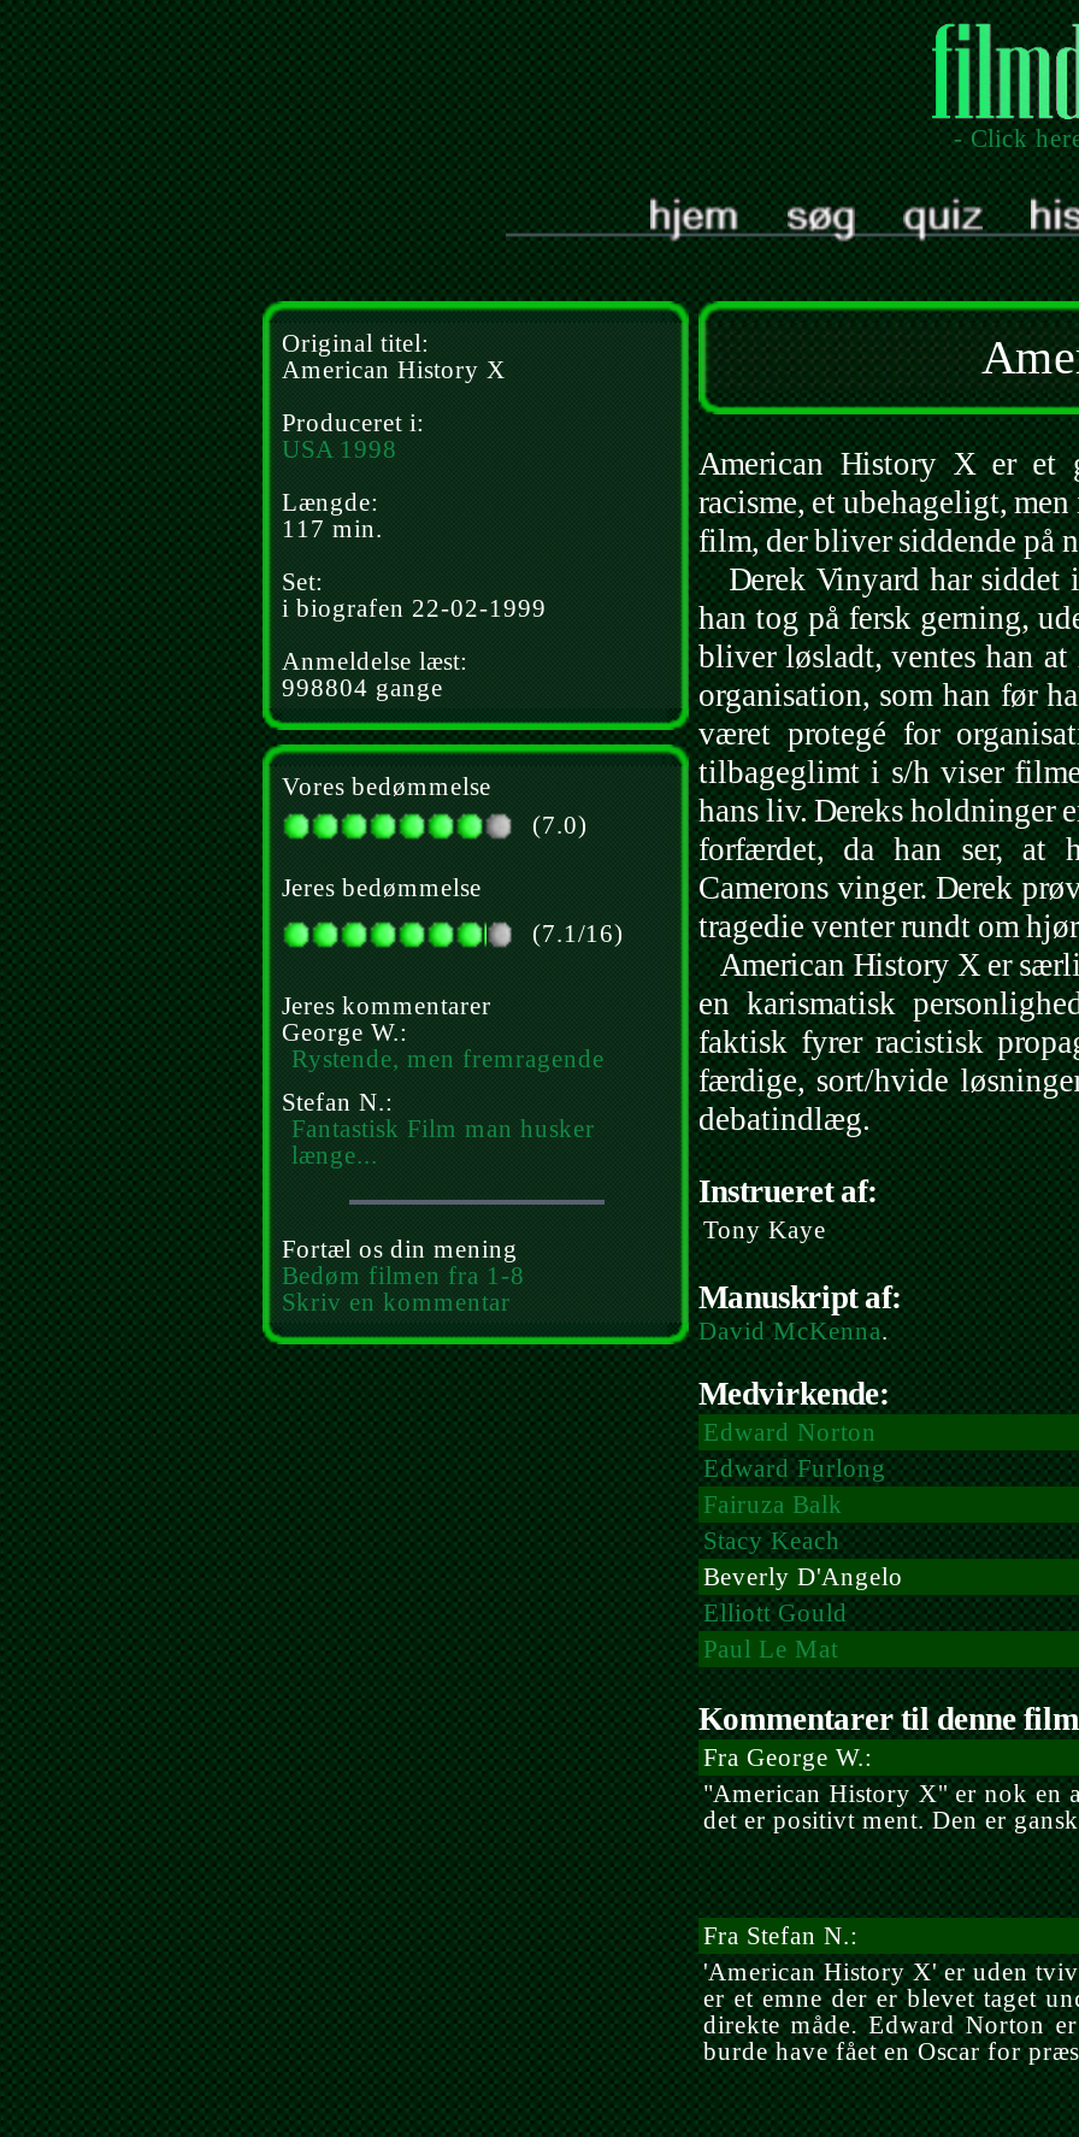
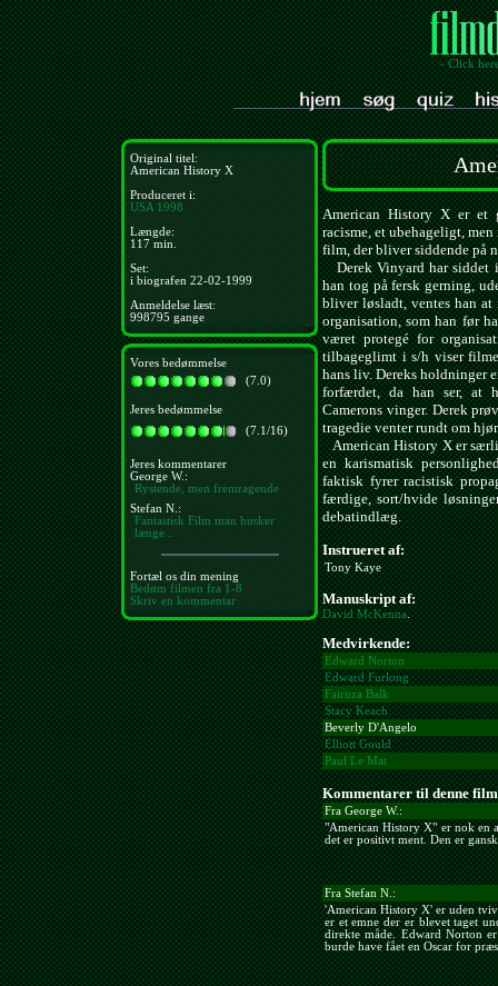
- 998804 gange
+ 998795 gange
